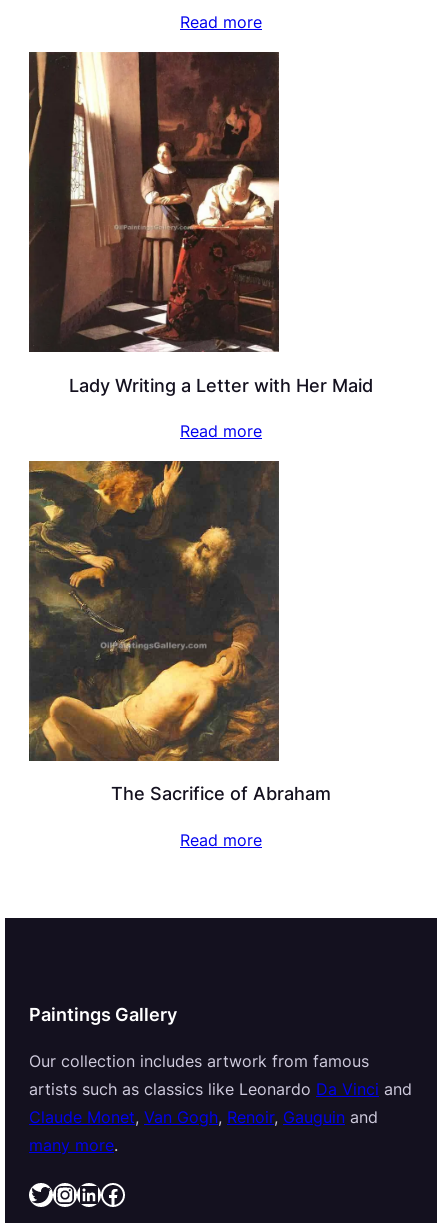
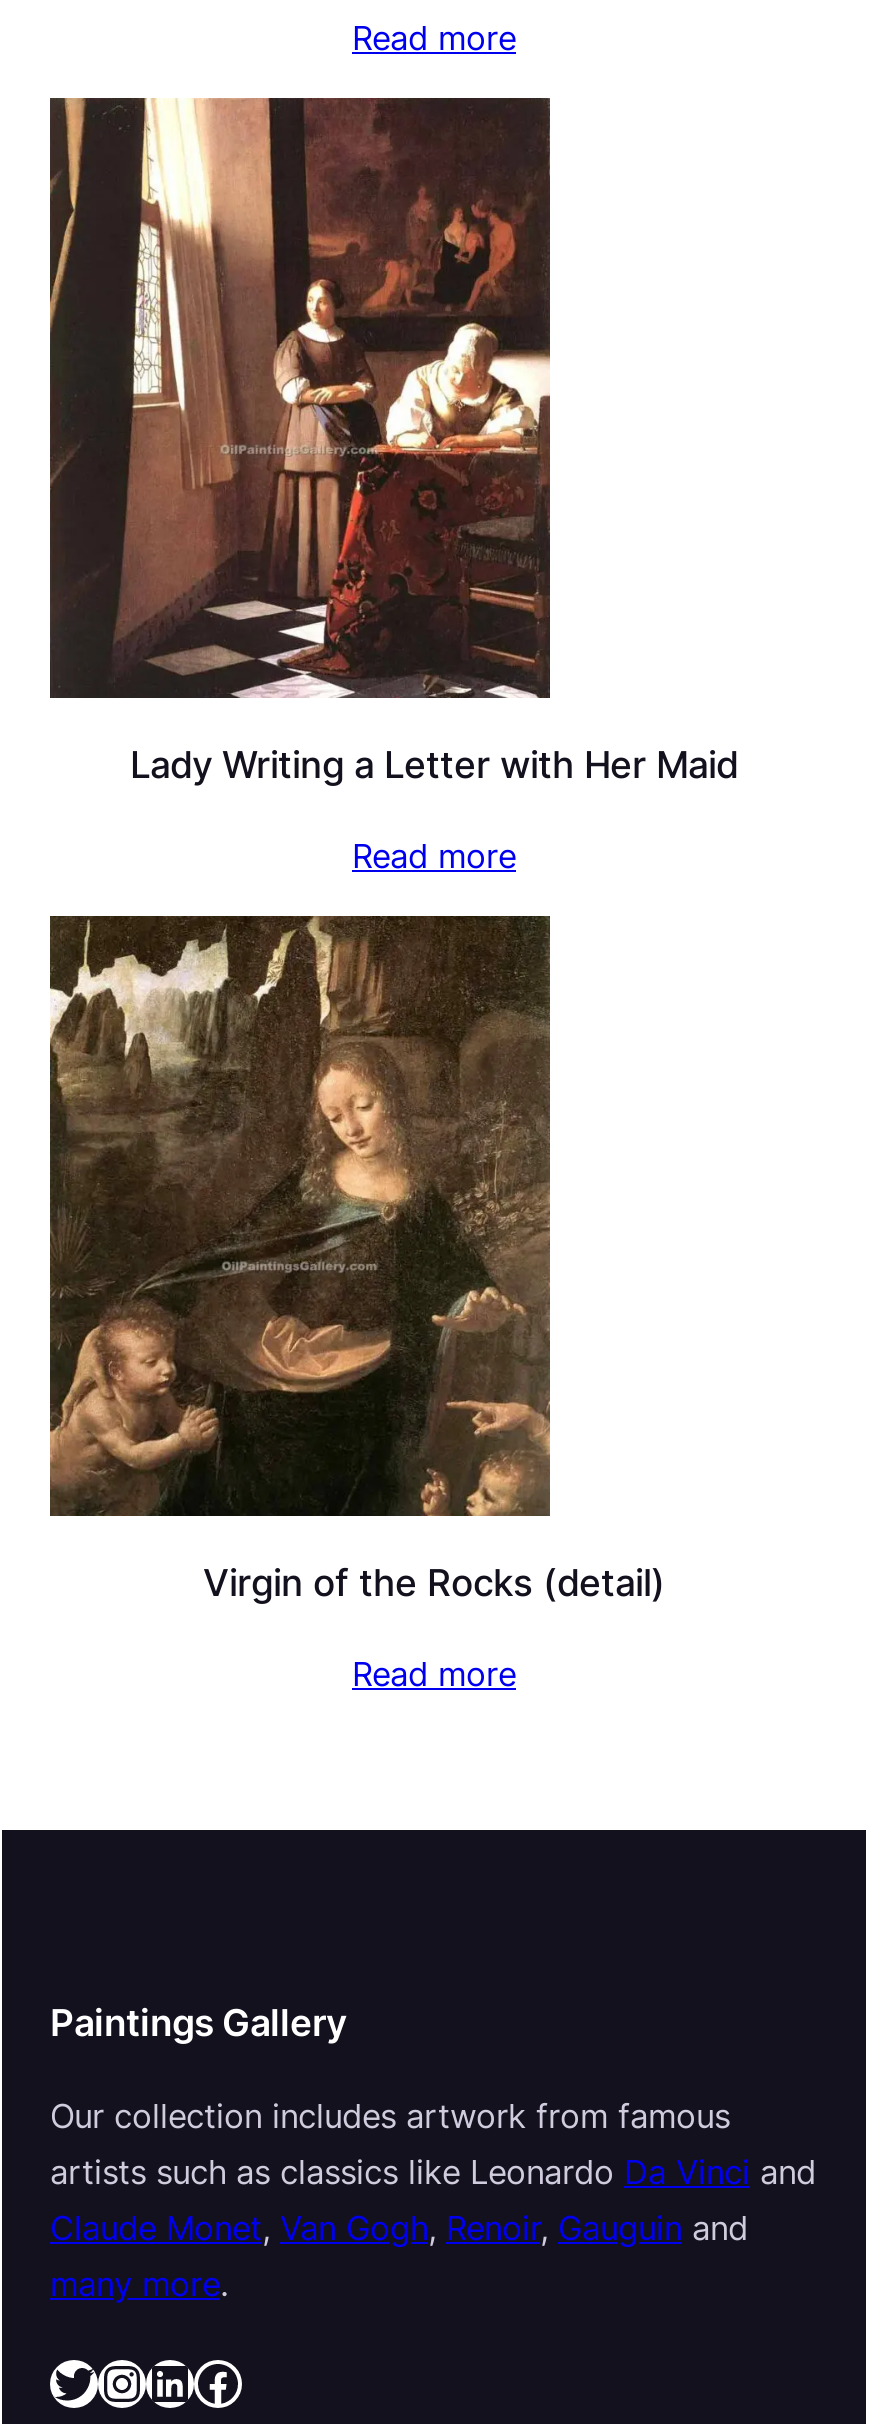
- [image]
- The Sacrifice of Abraham
+ [image]
+ Virgin of the Rocks (detail)
